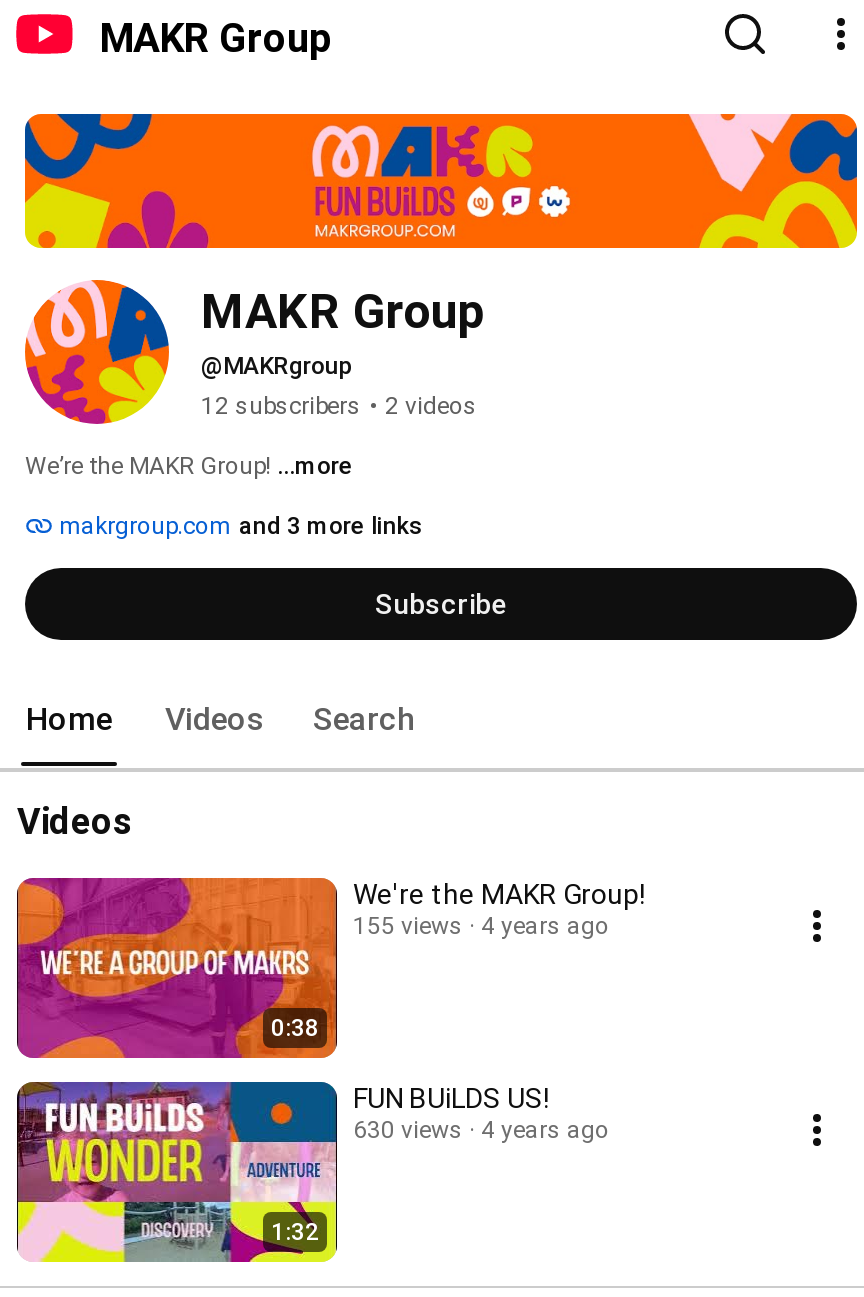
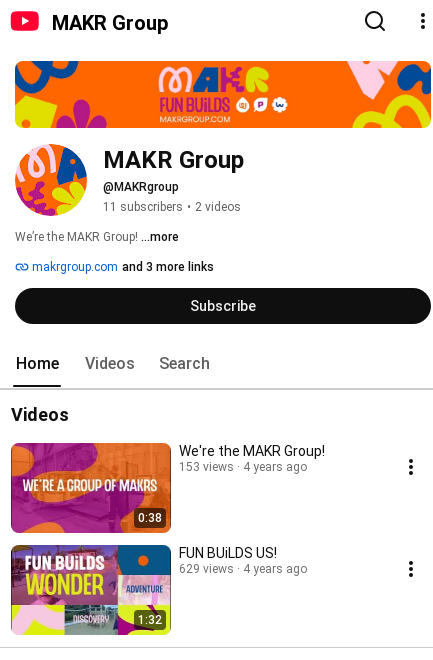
- 12 subscribers • 2 videos
+ 11 subscribers • 2 videos

- 155 views 4 years ago
+ 153 views 4 years ago

- 630 views 4 years ago
+ 629 views 4 years ago
